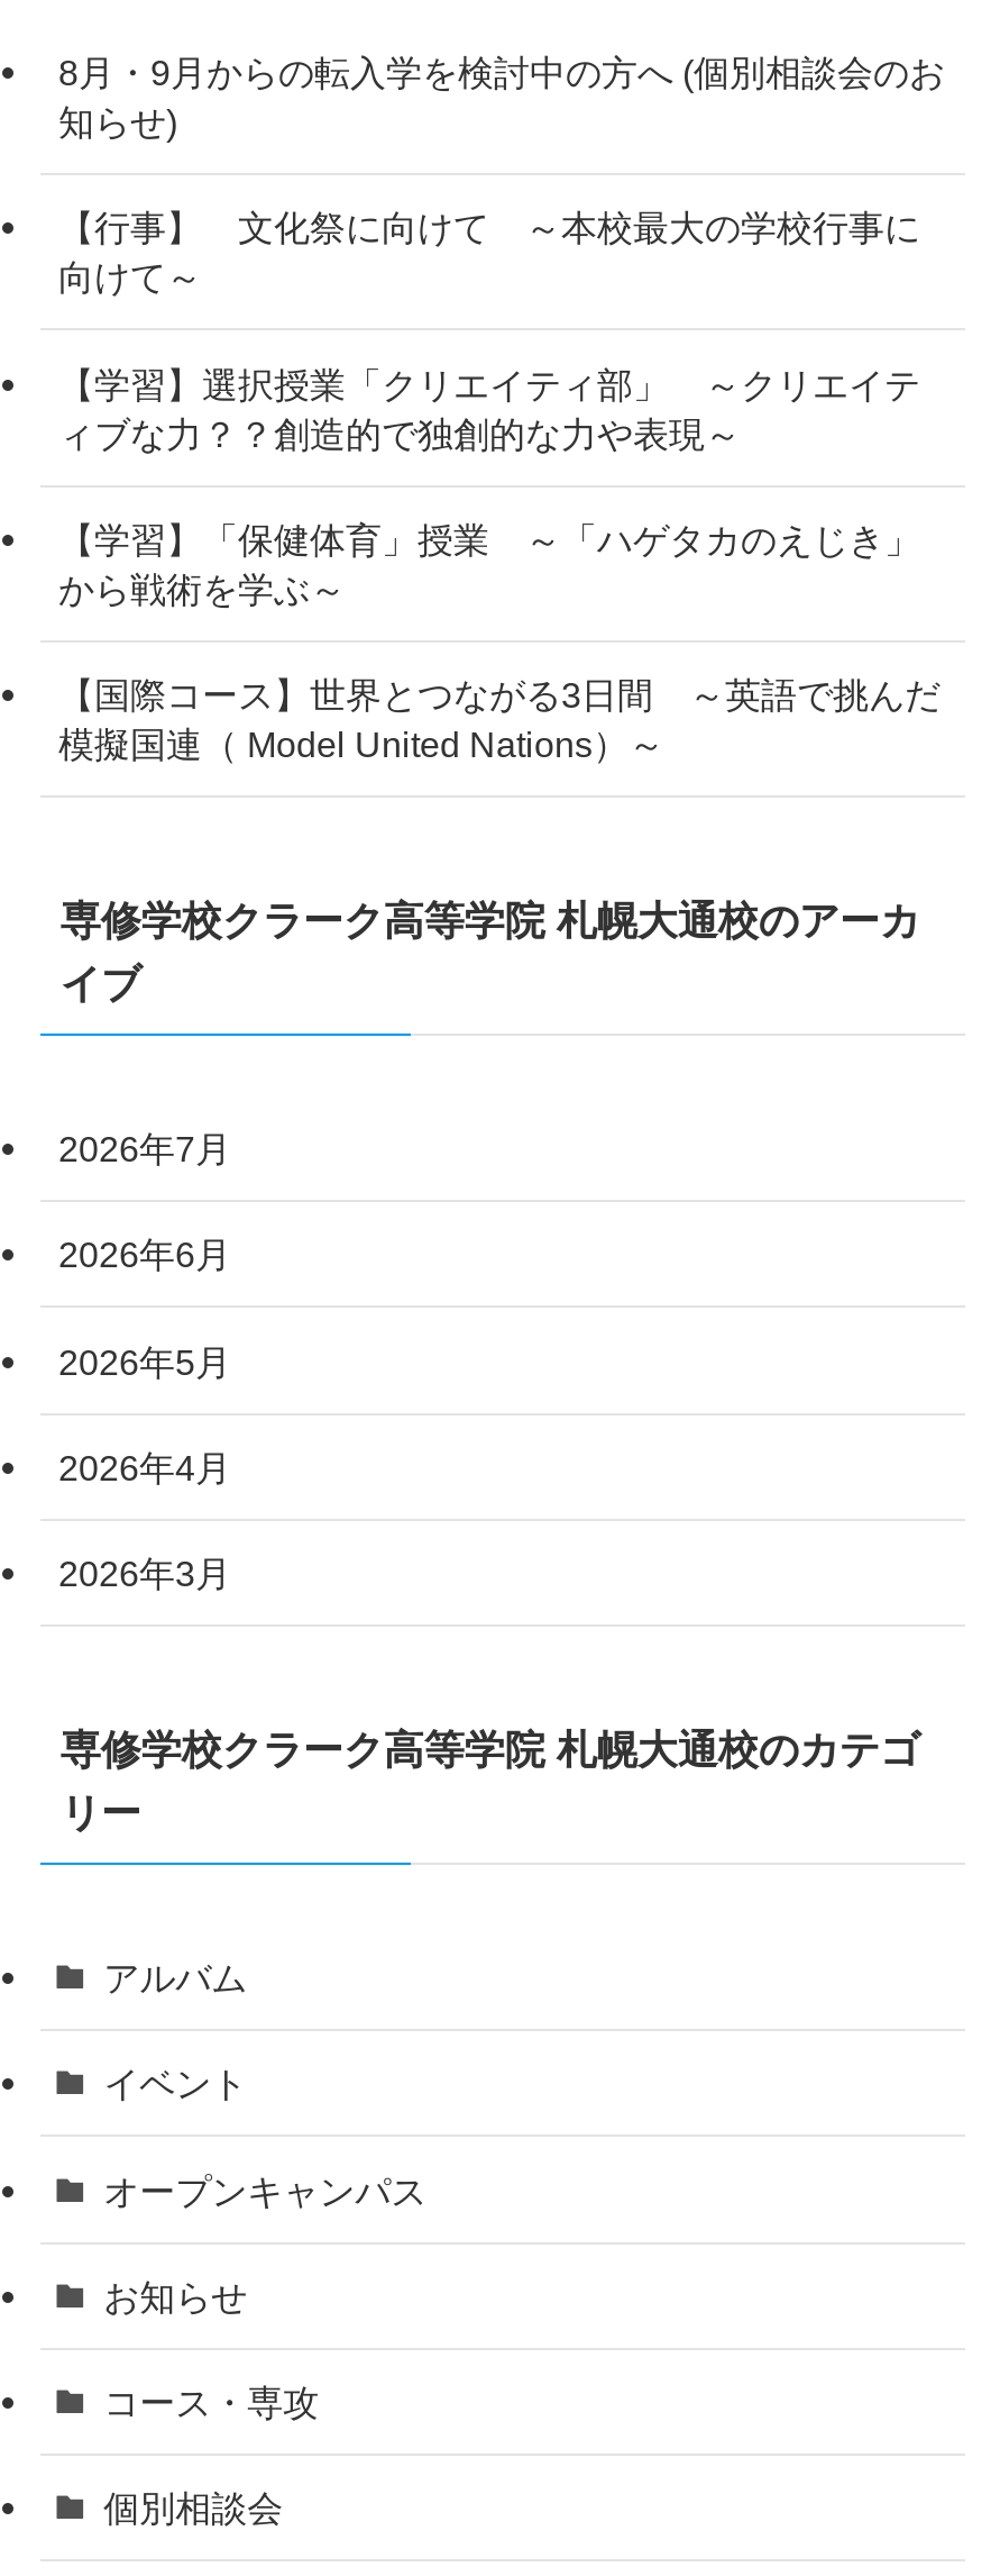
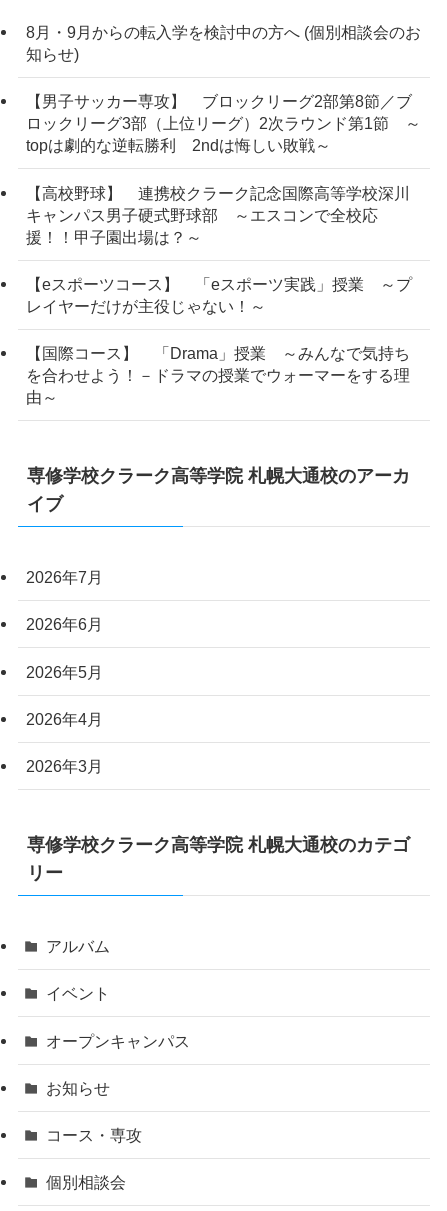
- 【行事】 文化祭に向けて ～本校最大の学校行事に
- 向けて～
+ 【男子サッカー専攻】 ブロックリーグ2部第8節／ブ
+ ロックリーグ3部（上位リーグ）2次ラウンド第1節 ～
+ topは劇的な逆転勝利 2ndは悔しい敗戦～

- 【学習】選択授業「クリエイティ部」 ～クリエイテ
- ィブな力？？創造的で独創的な力や表現～
+ 【高校野球】 連携校クラーク記念国際高等学校深川
+ キャンパス男子硬式野球部 ～エスコンで全校応
+ 援！！甲子園出場は？～

- 【学習】「保健体育」授業 ～「ハゲタカのえじき」
- から戦術を学ぶ～
+ 【eスポーツコース】 「eスポーツ実践」授業 ～プ
+ レイヤーだけが主役じゃない！～

- 【国際コース】世界とつながる3日間 ～英語で挑んだ
- 模擬国連（ Model United Nations）～
+ 【国際コース】 「Drama」授業 ～みんなで気持ち
+ を合わせよう！－ドラマの授業でウォーマーをする理
+ 由～
